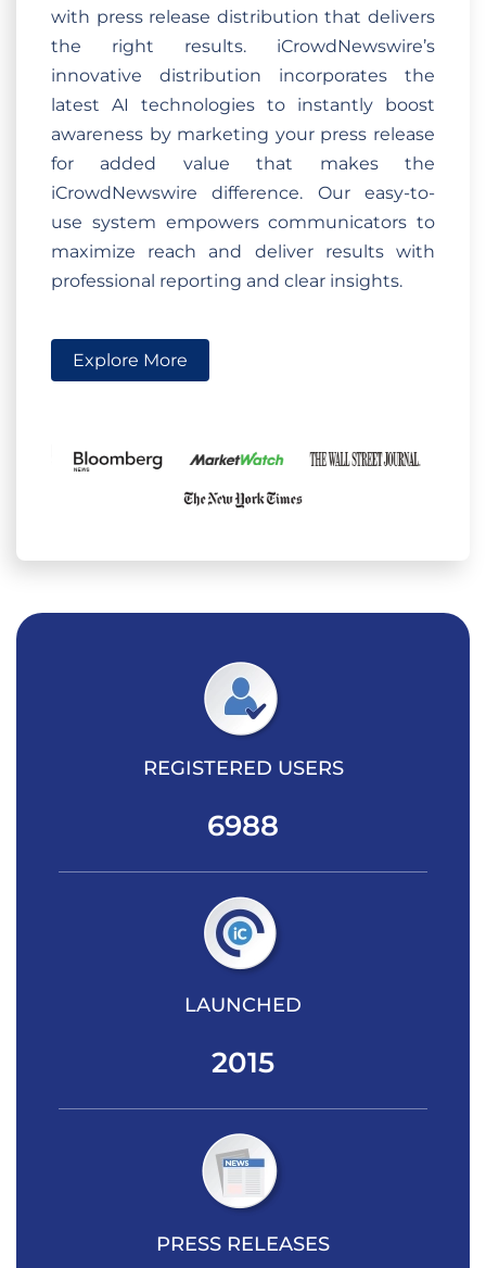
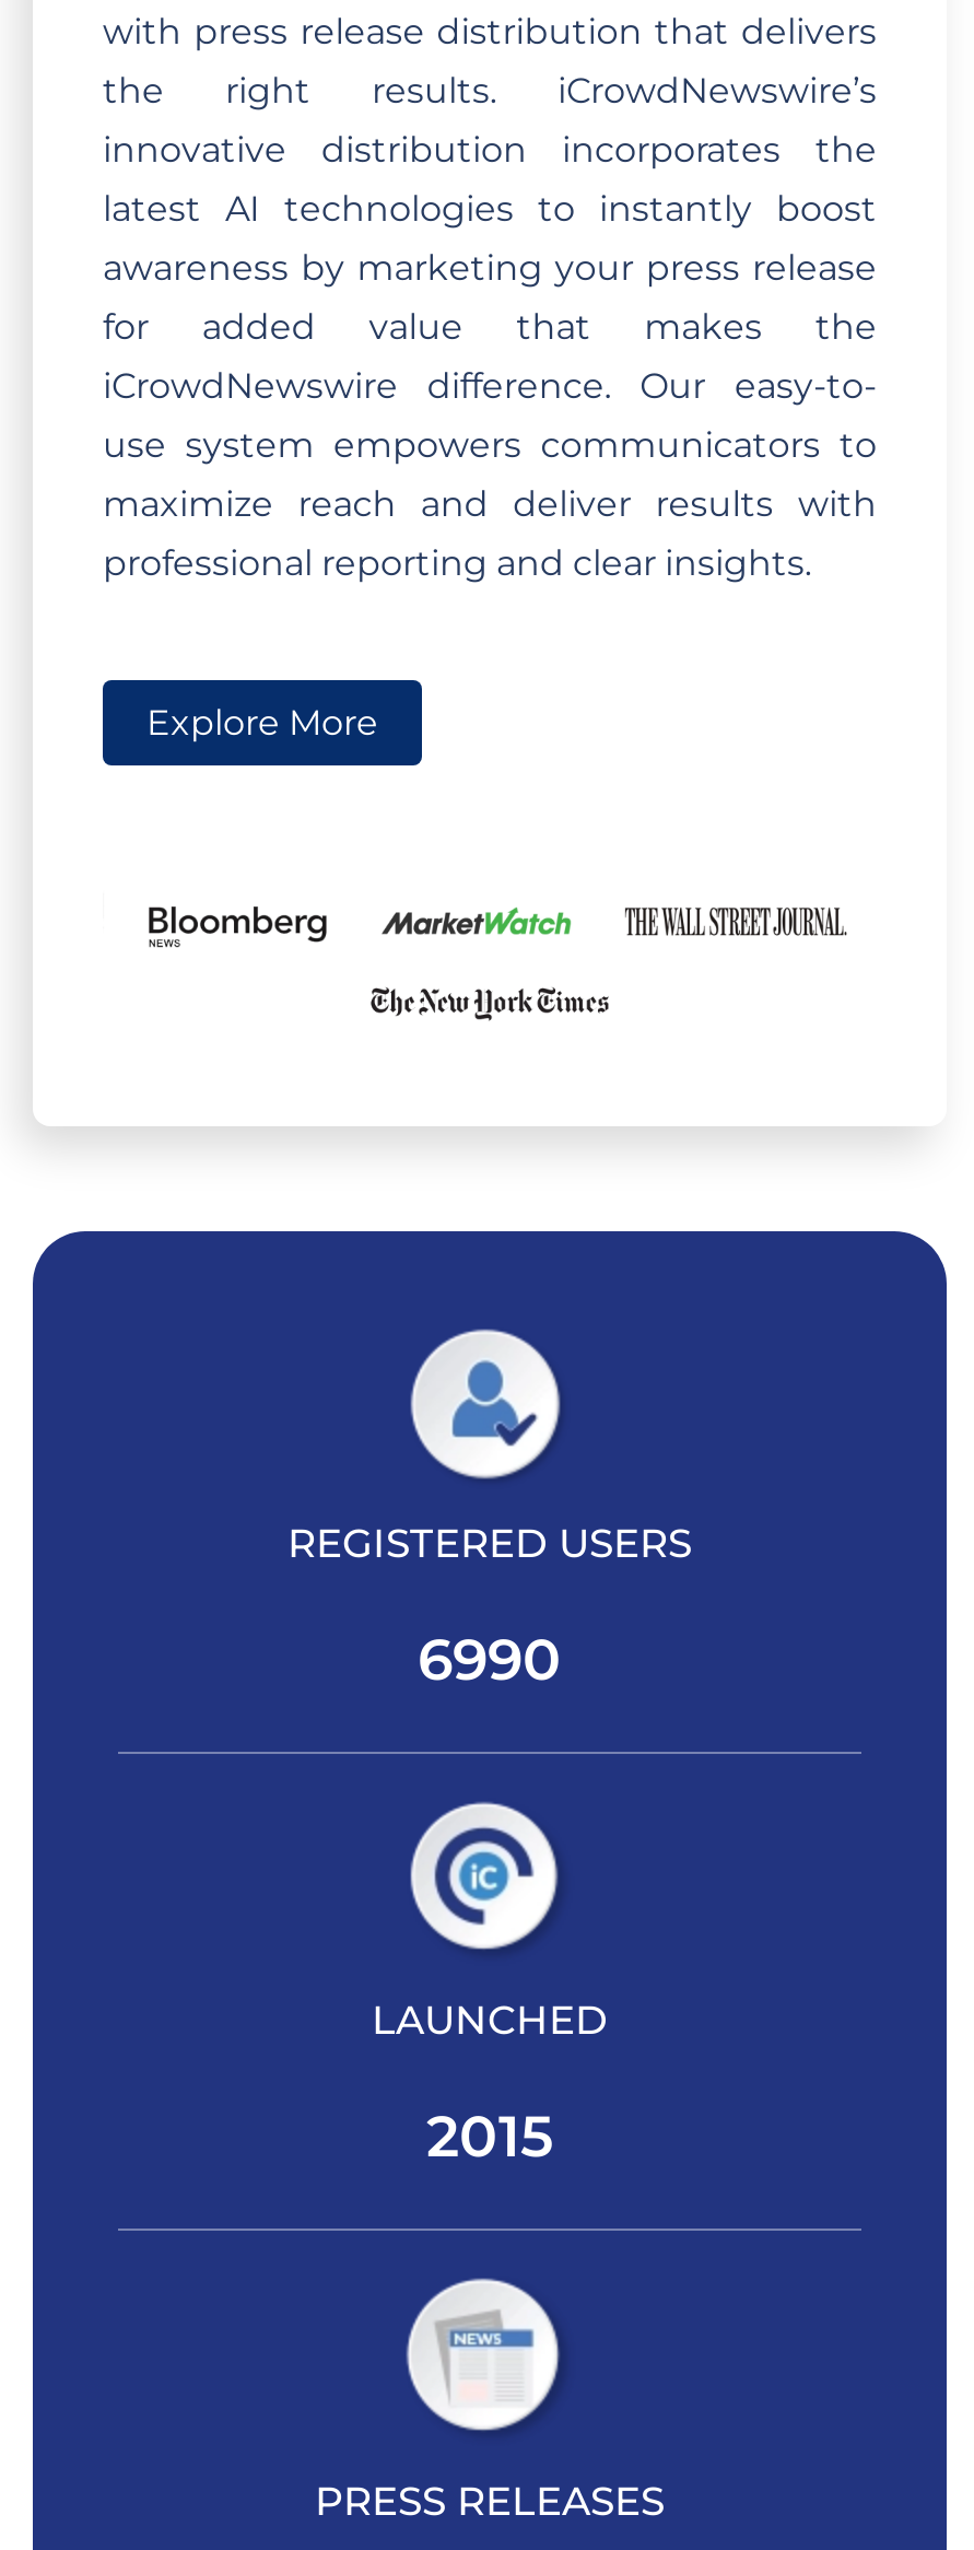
- 6988
+ 6990
